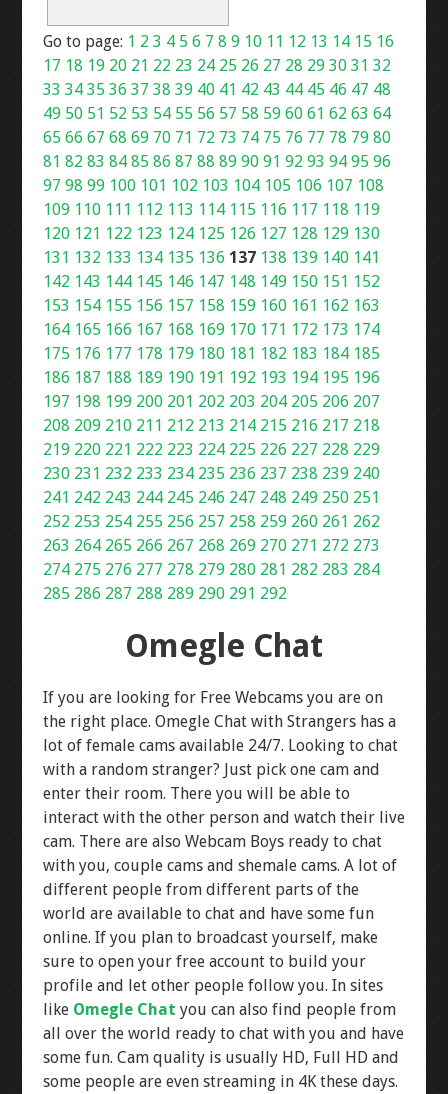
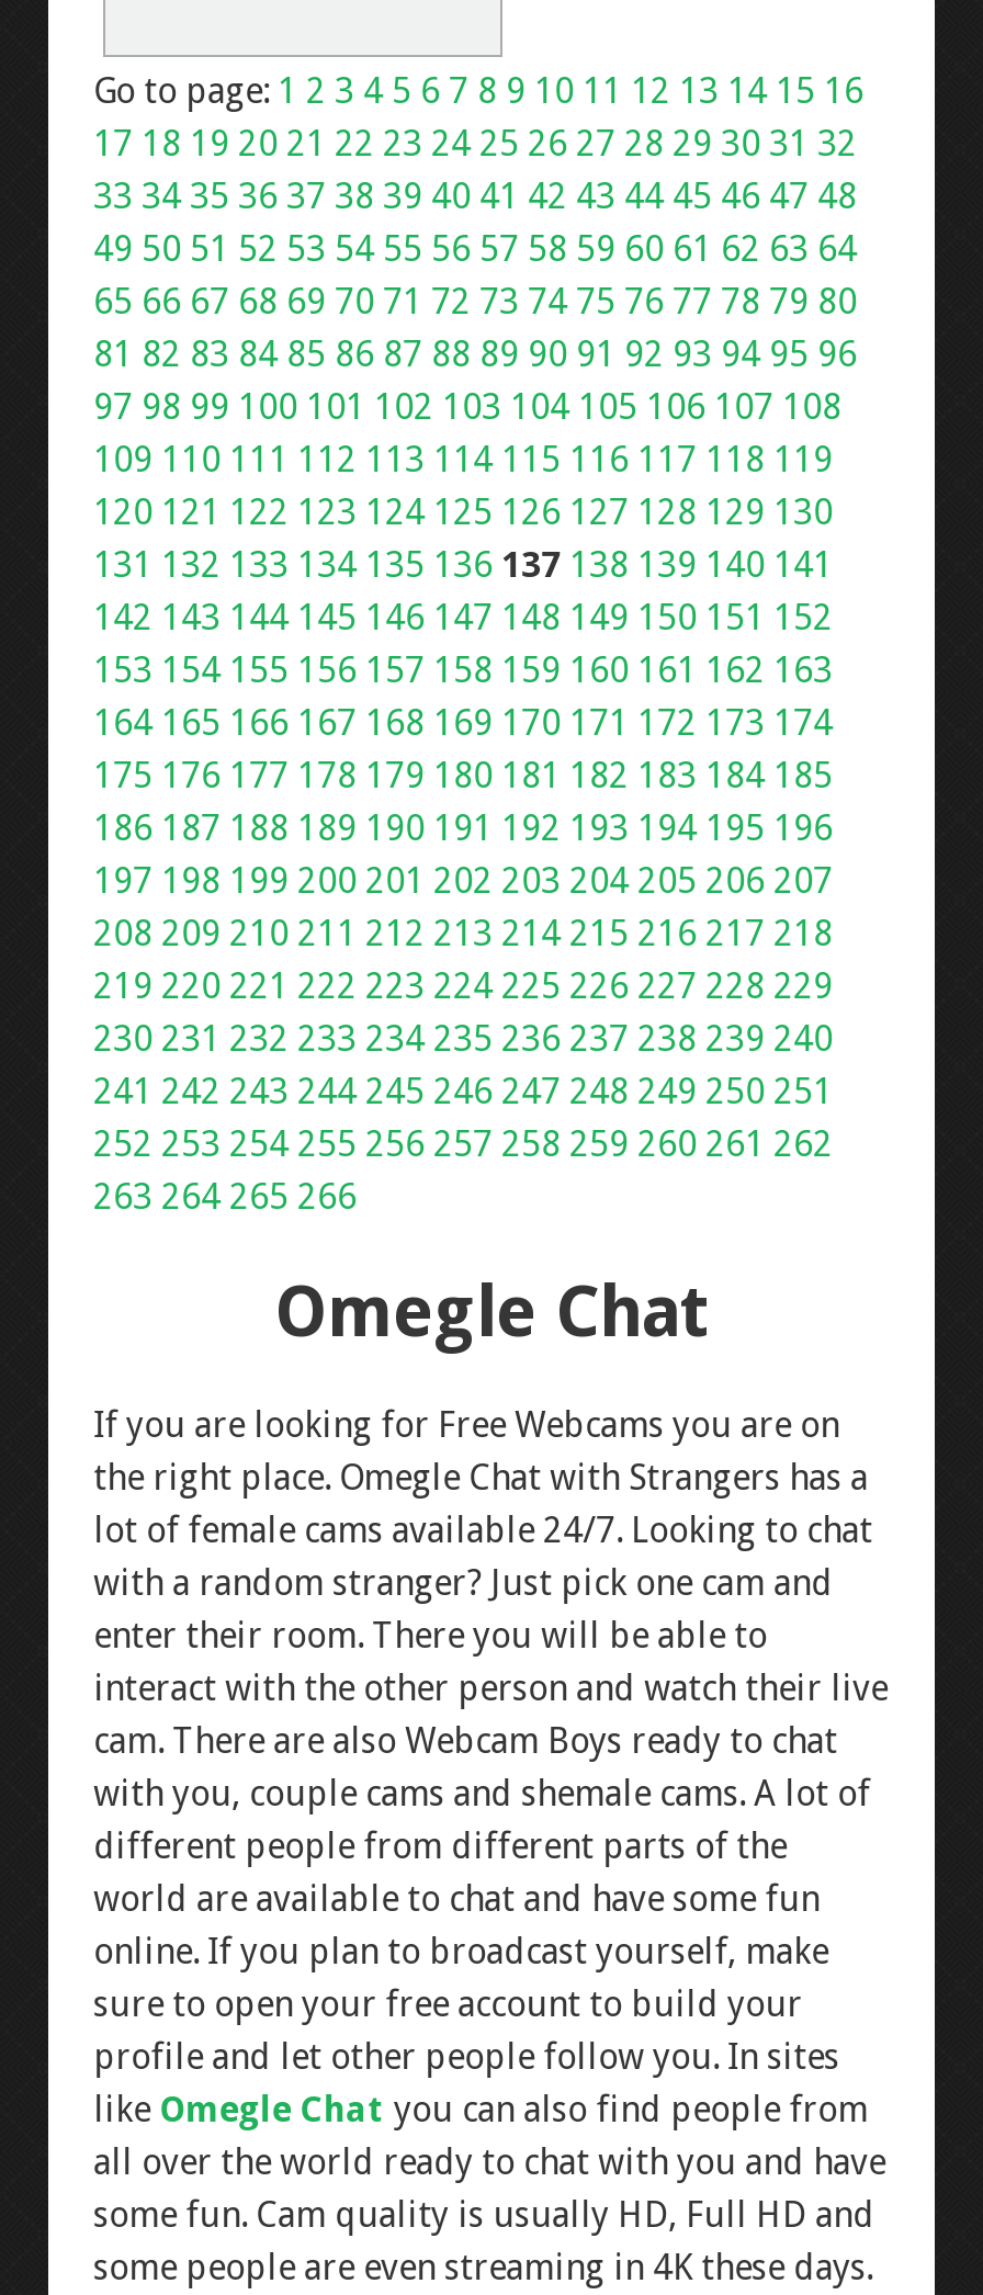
- 263 264 265 266 267 268 269 270 271 272 273
- 274 275 276 277 278 279 280 281 282 283 284
- 285 286 287 288 289 290 291 292
+ 263 264 265 266
